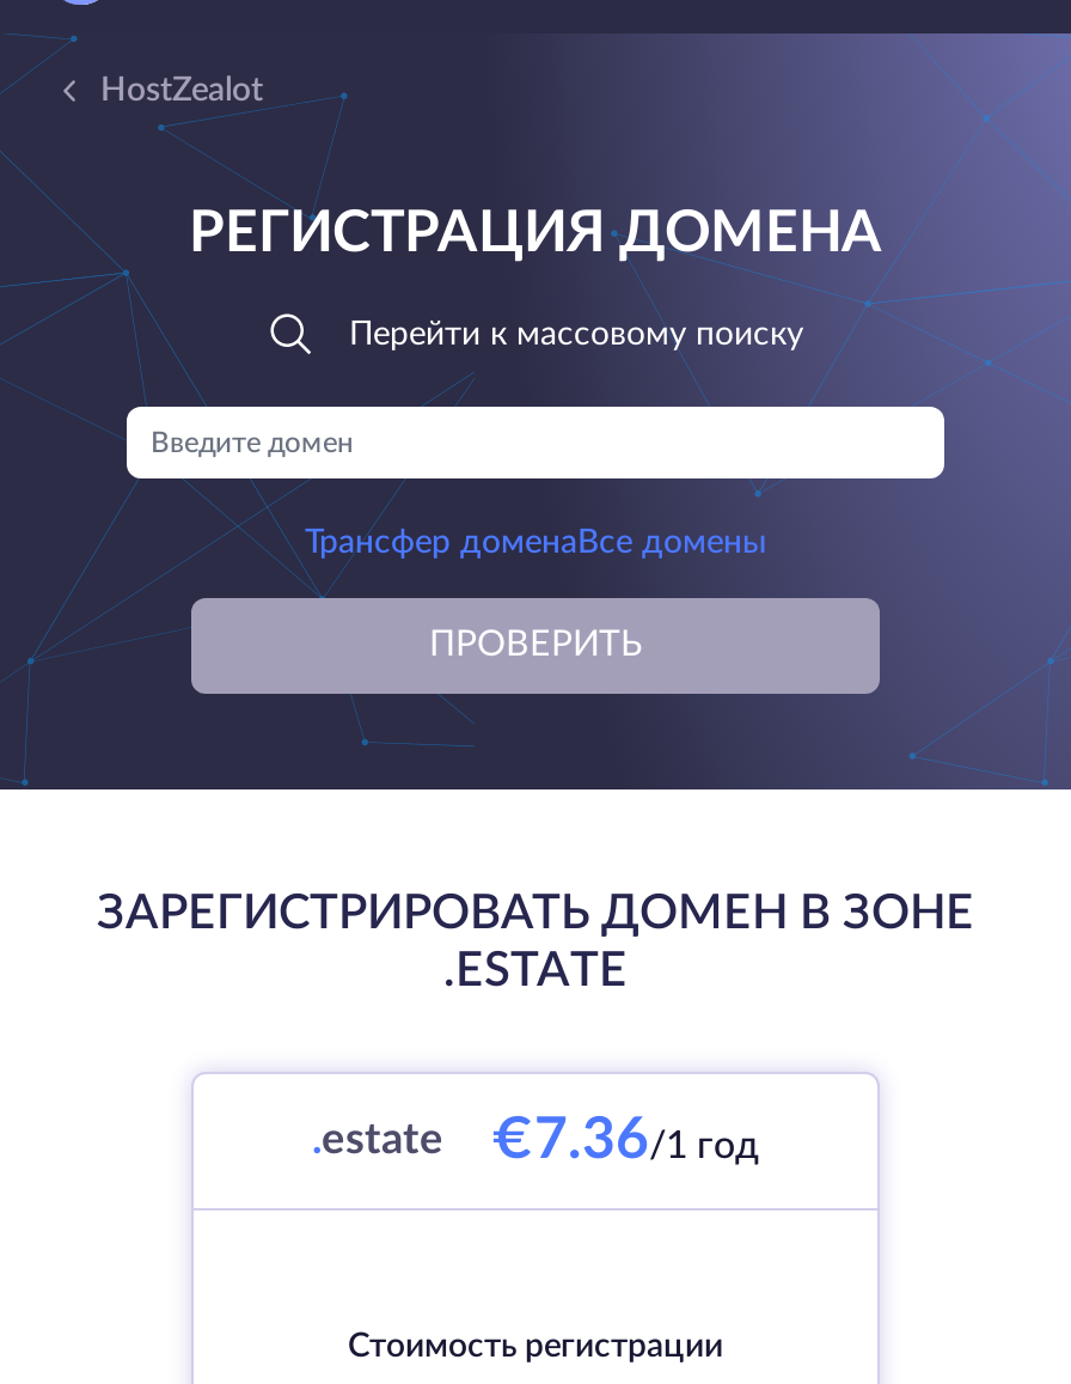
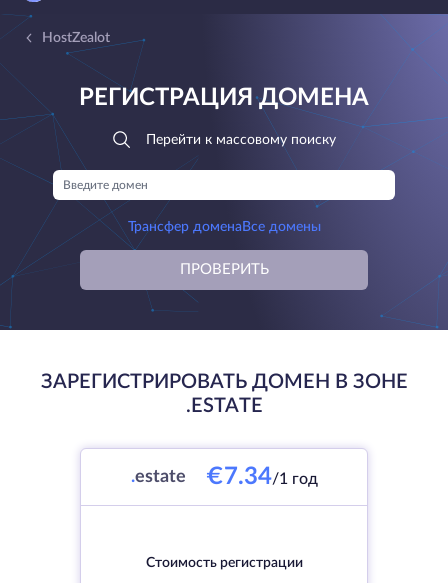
- .estate €7.36/1 год
+ .estate €7.34/1 год
